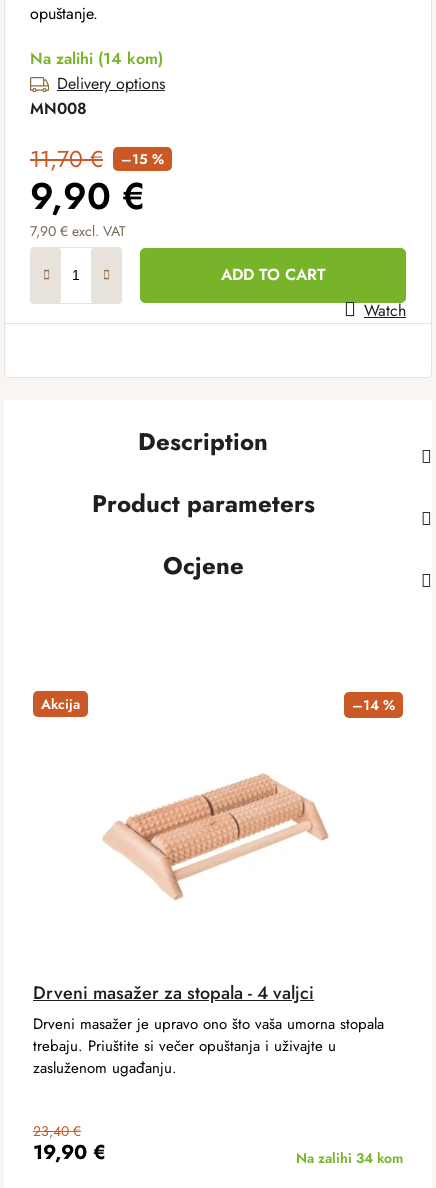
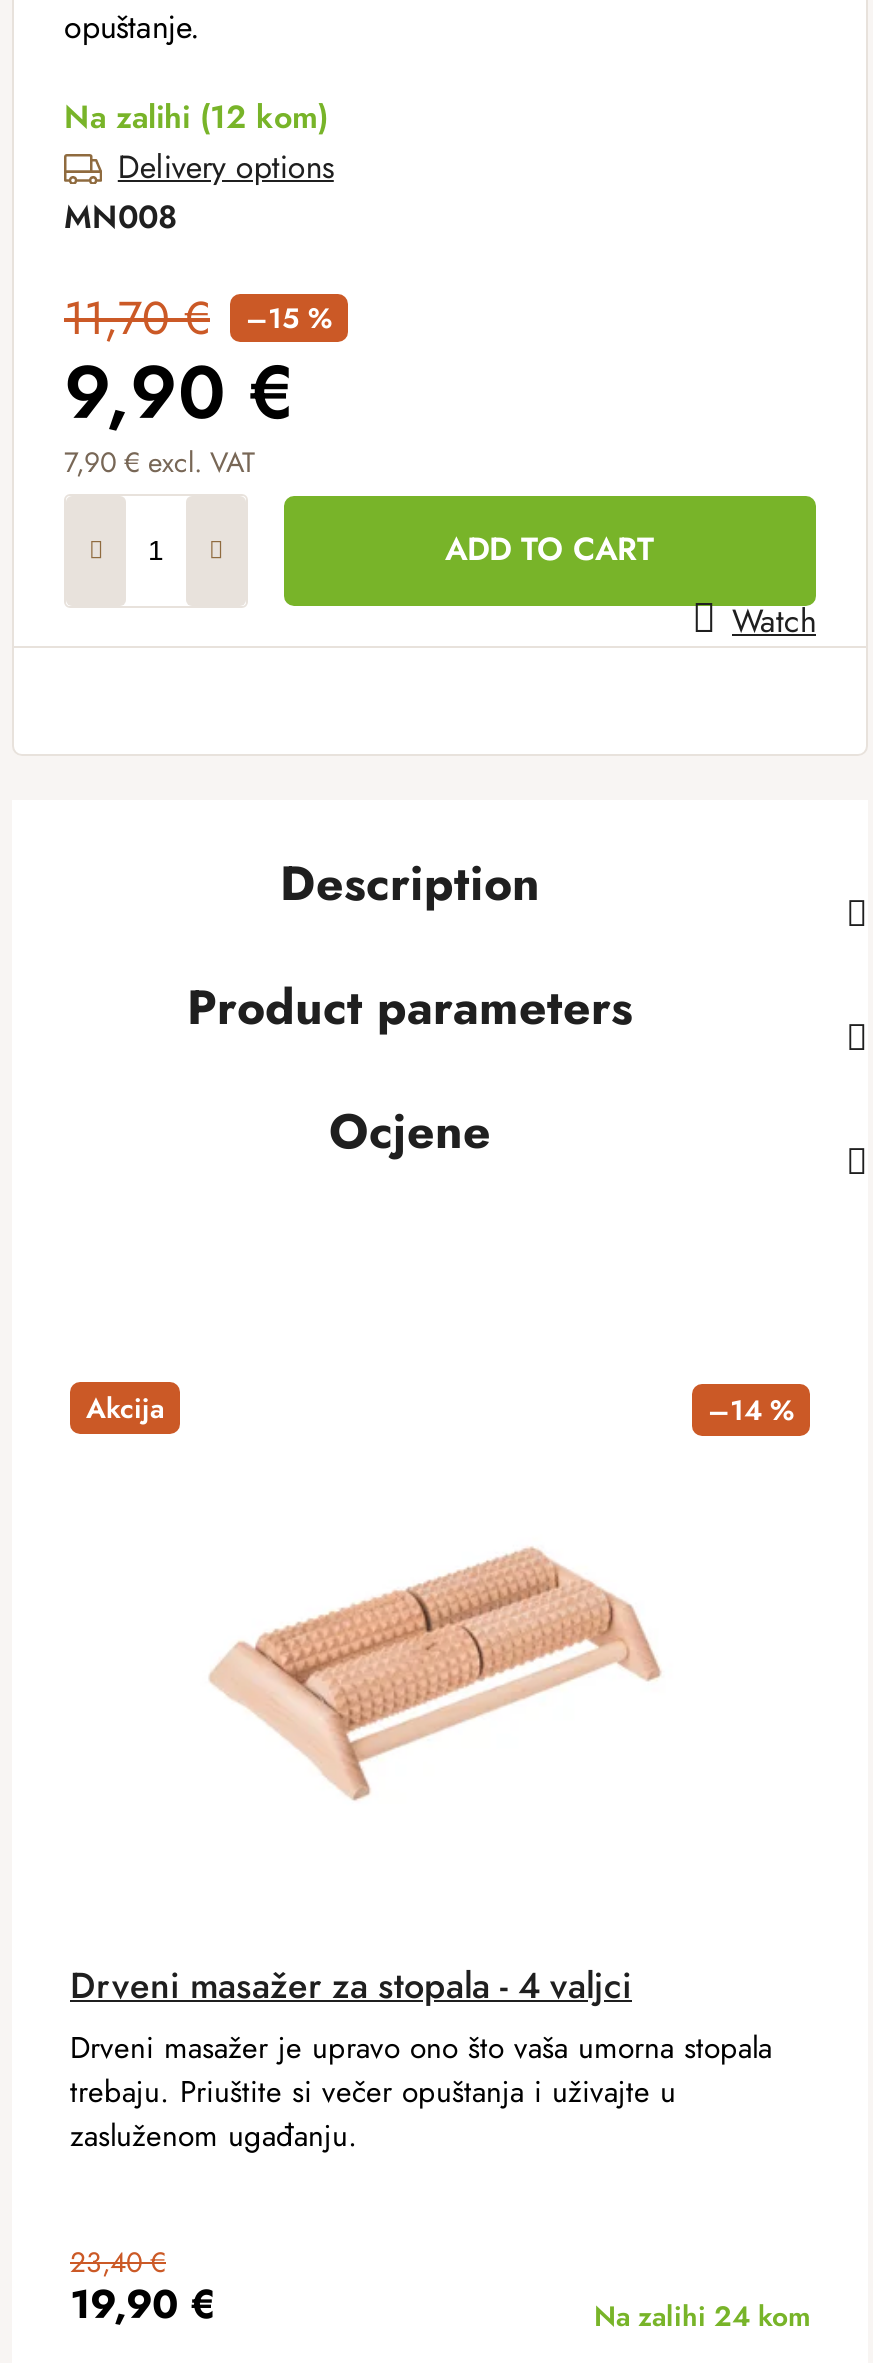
- Na zalihi (14 kom)
+ Na zalihi (12 kom)

- Na zalihi 34 kom
+ Na zalihi 24 kom
